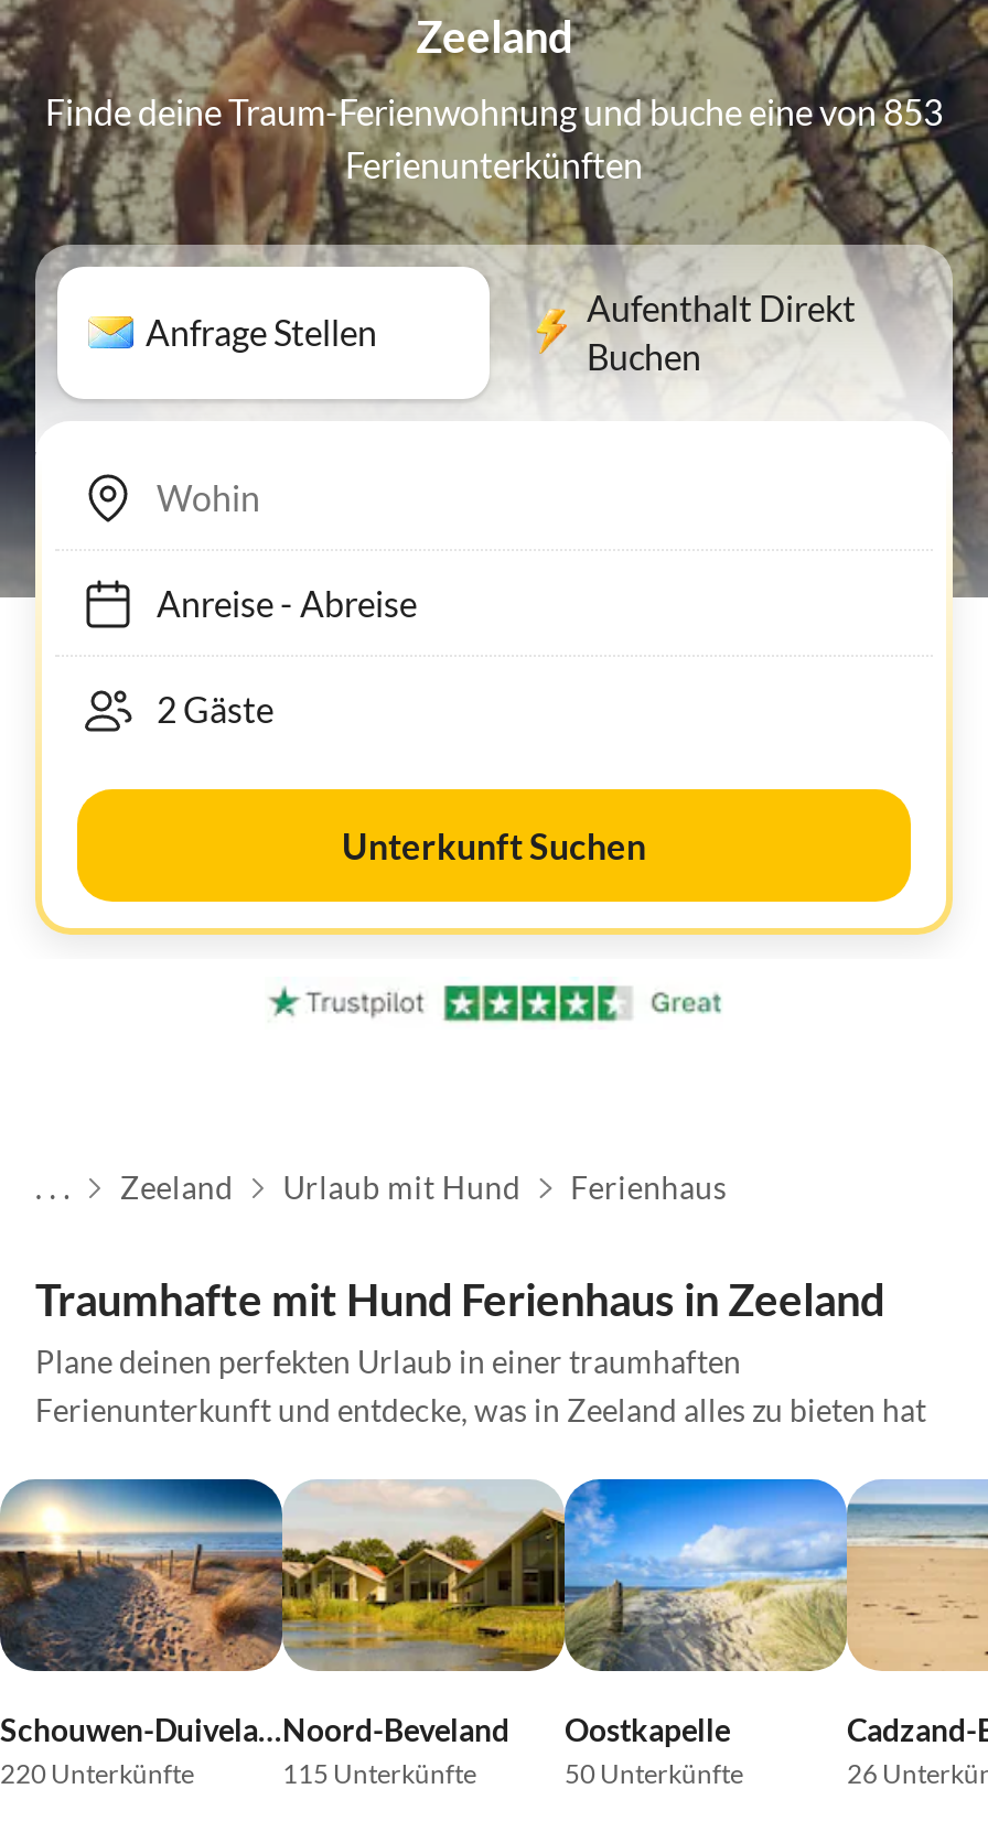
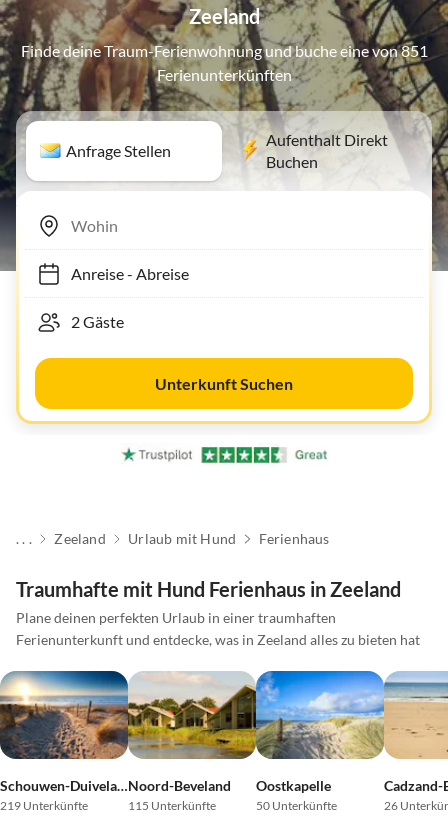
- Finde deine Traum-Ferienwohnung und buche eine von 853
+ Finde deine Traum-Ferienwohnung und buche eine von 851

- 220 Unterkünfte
+ 219 Unterkünfte
